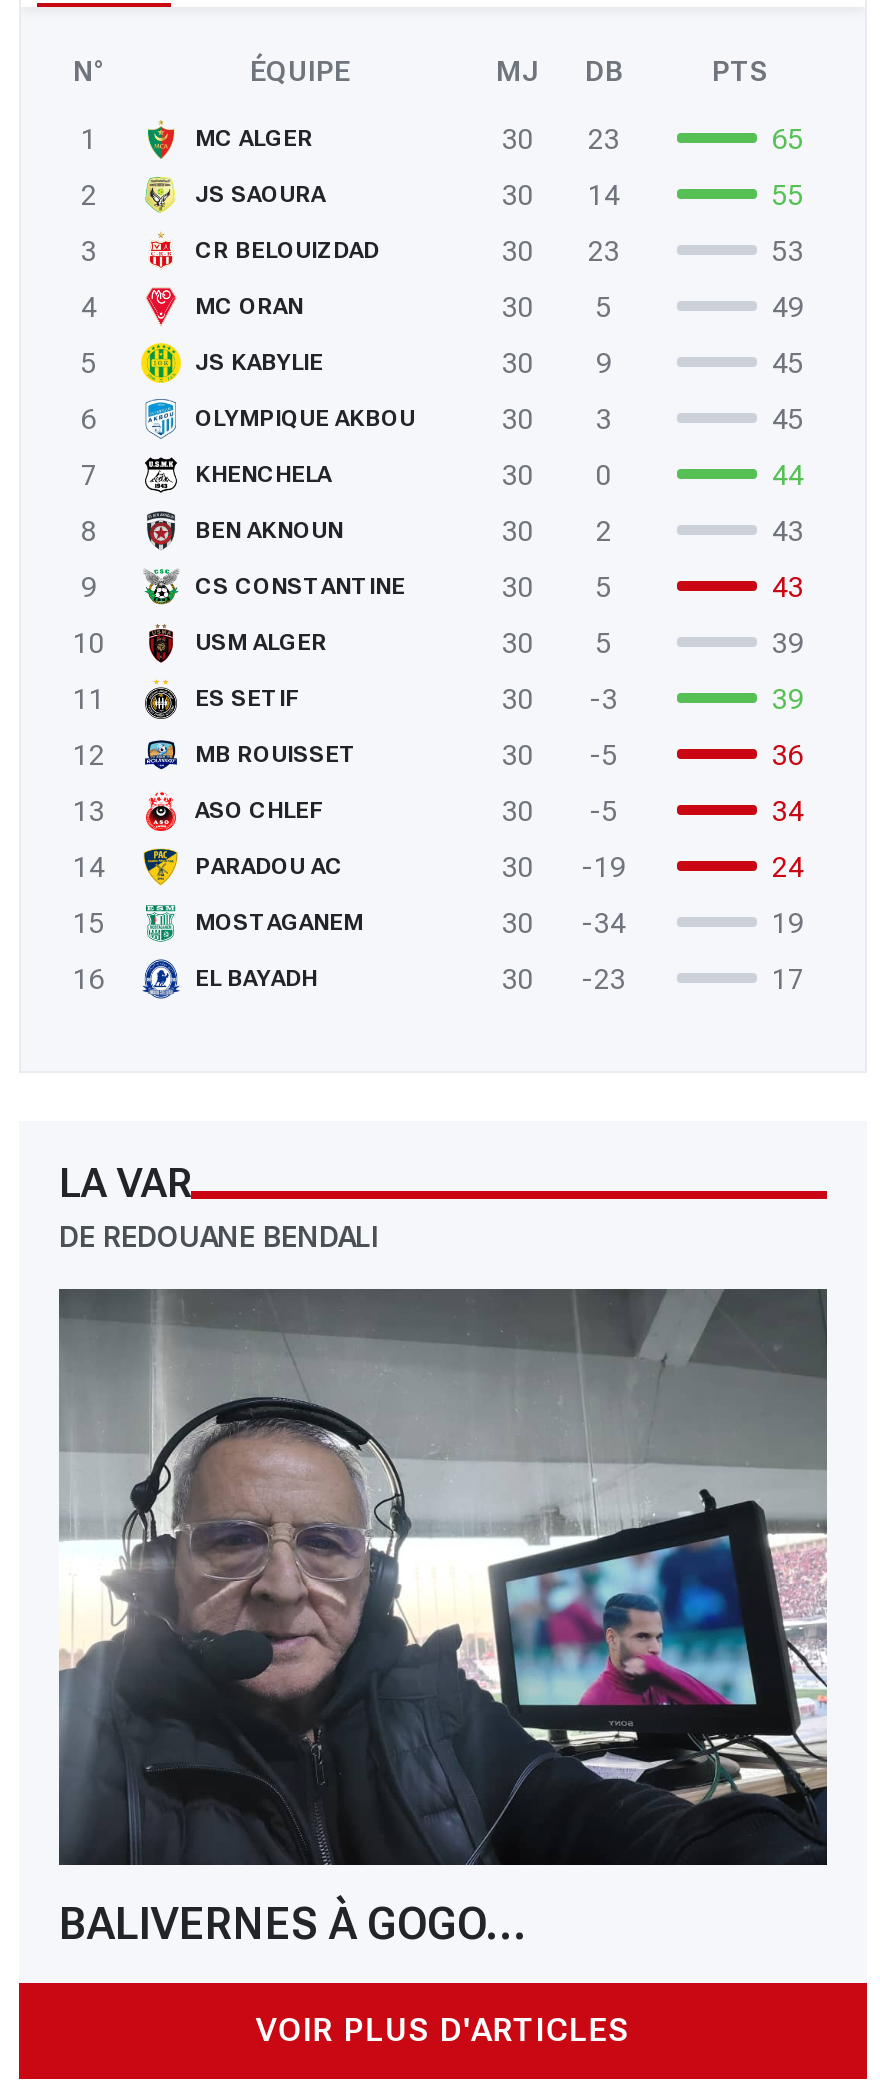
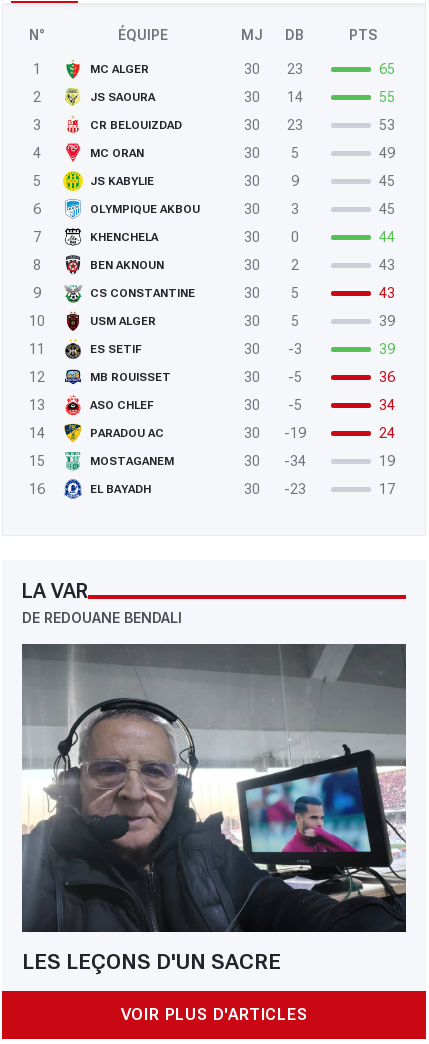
- BALIVERNES À GOGO...
+ LES LEÇONS D'UN SACRE
